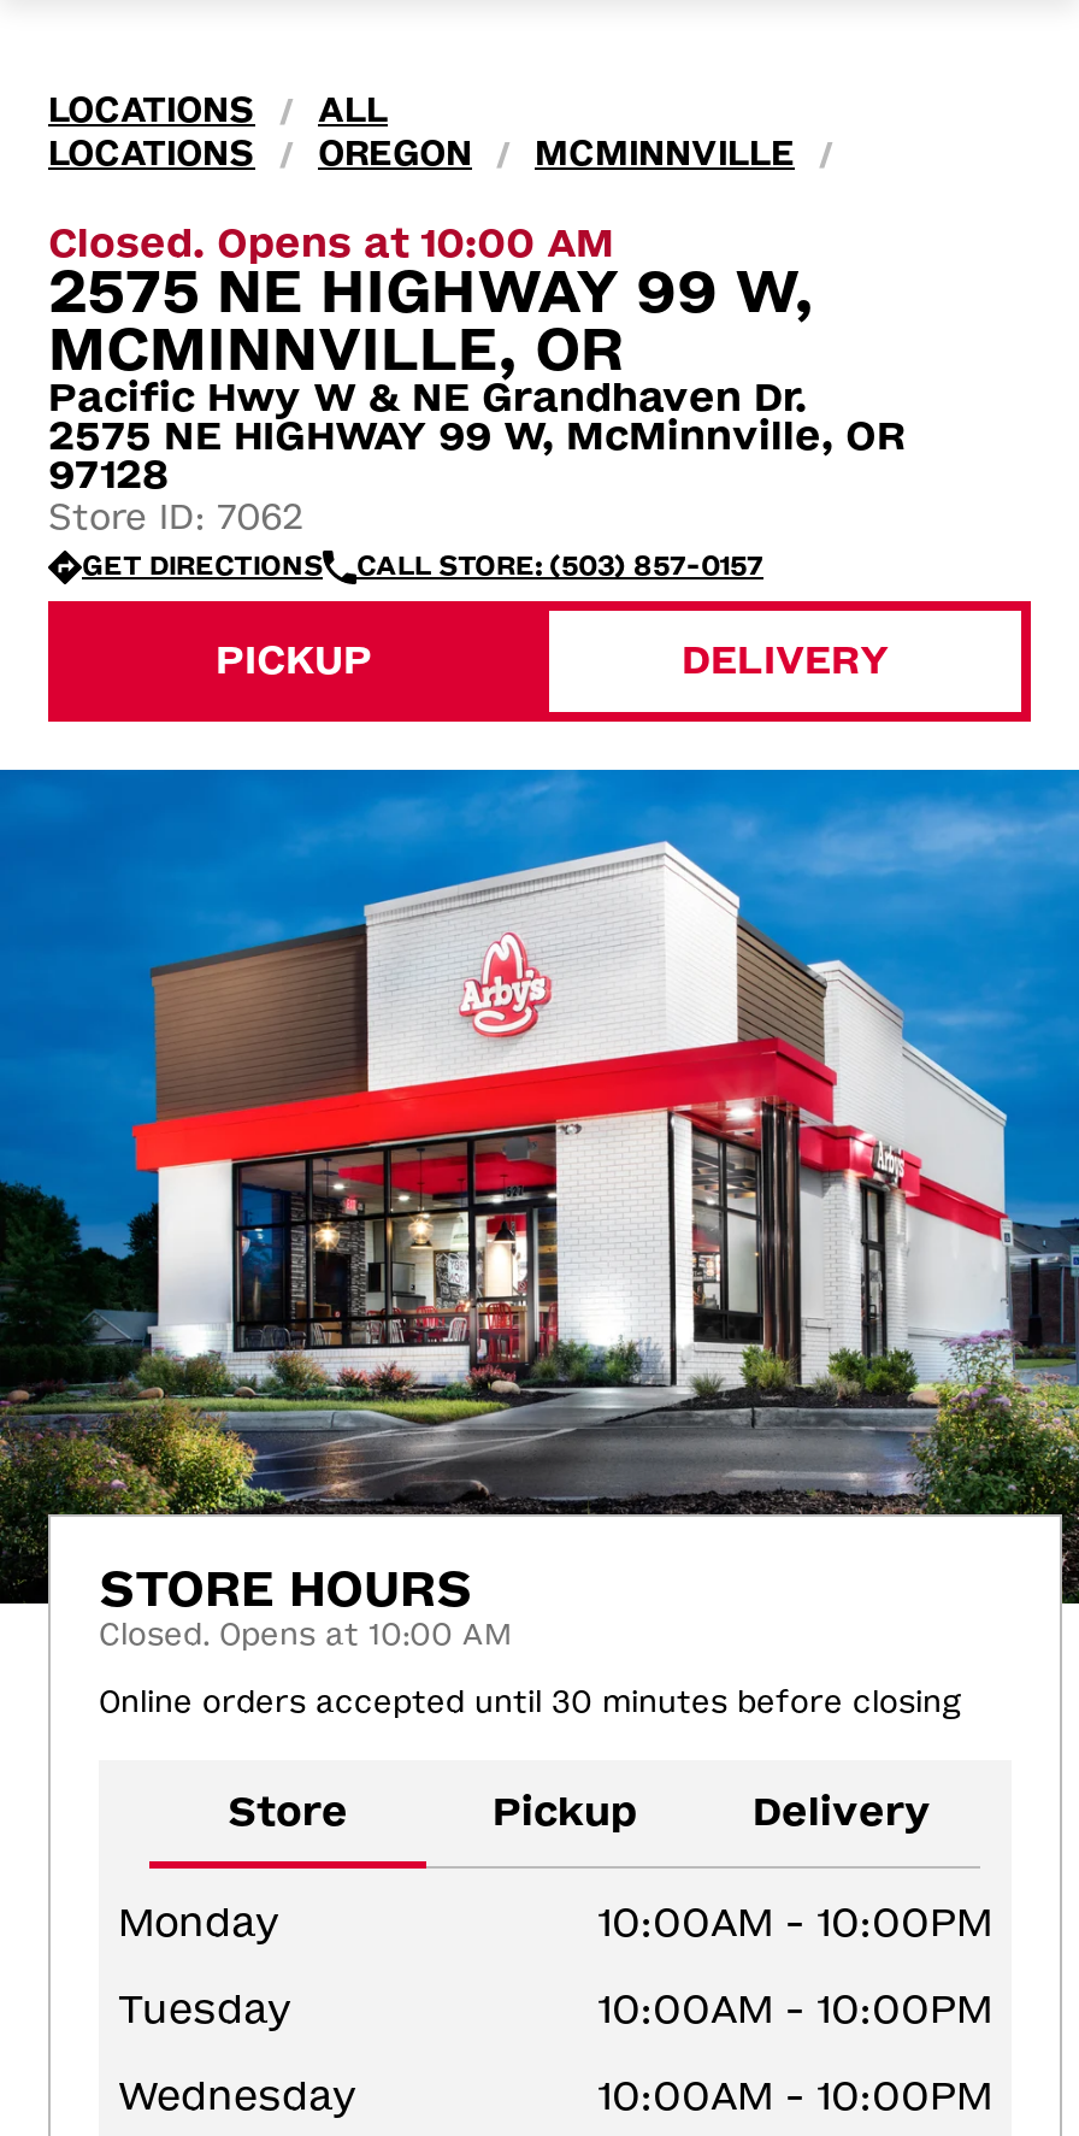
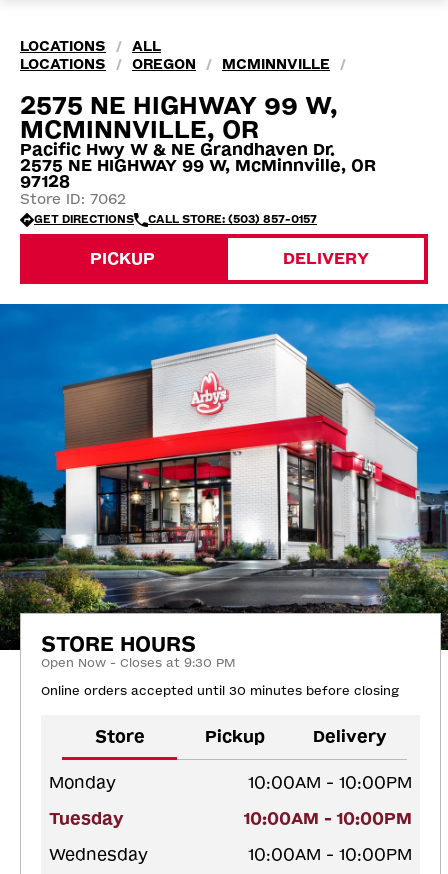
- Closed. Opens at 10:00 AM

- Closed. Opens at 10:00 AM
+ Open Now - Closes at 9:30 PM
